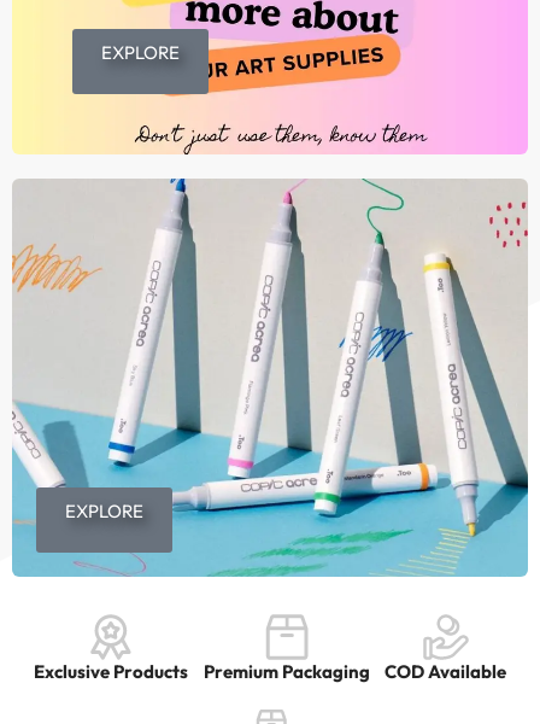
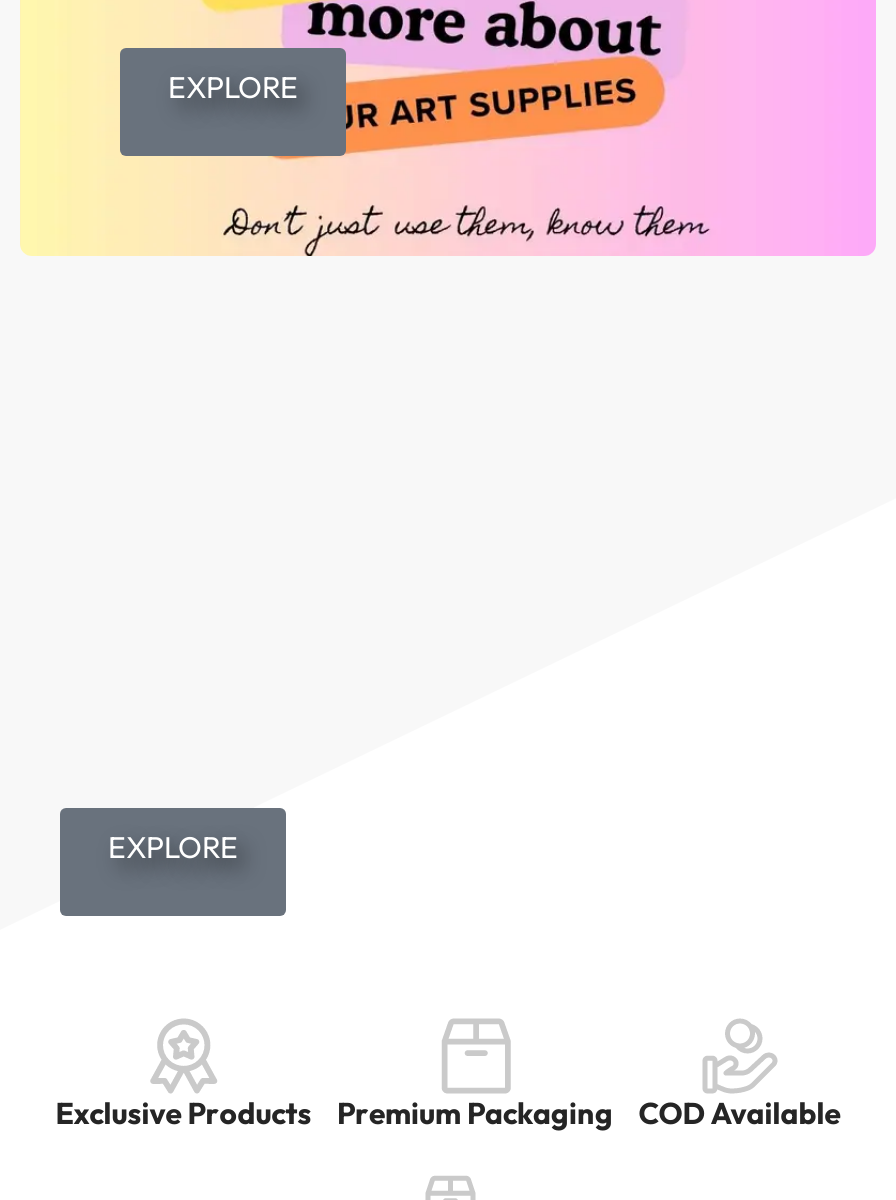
- [image]
